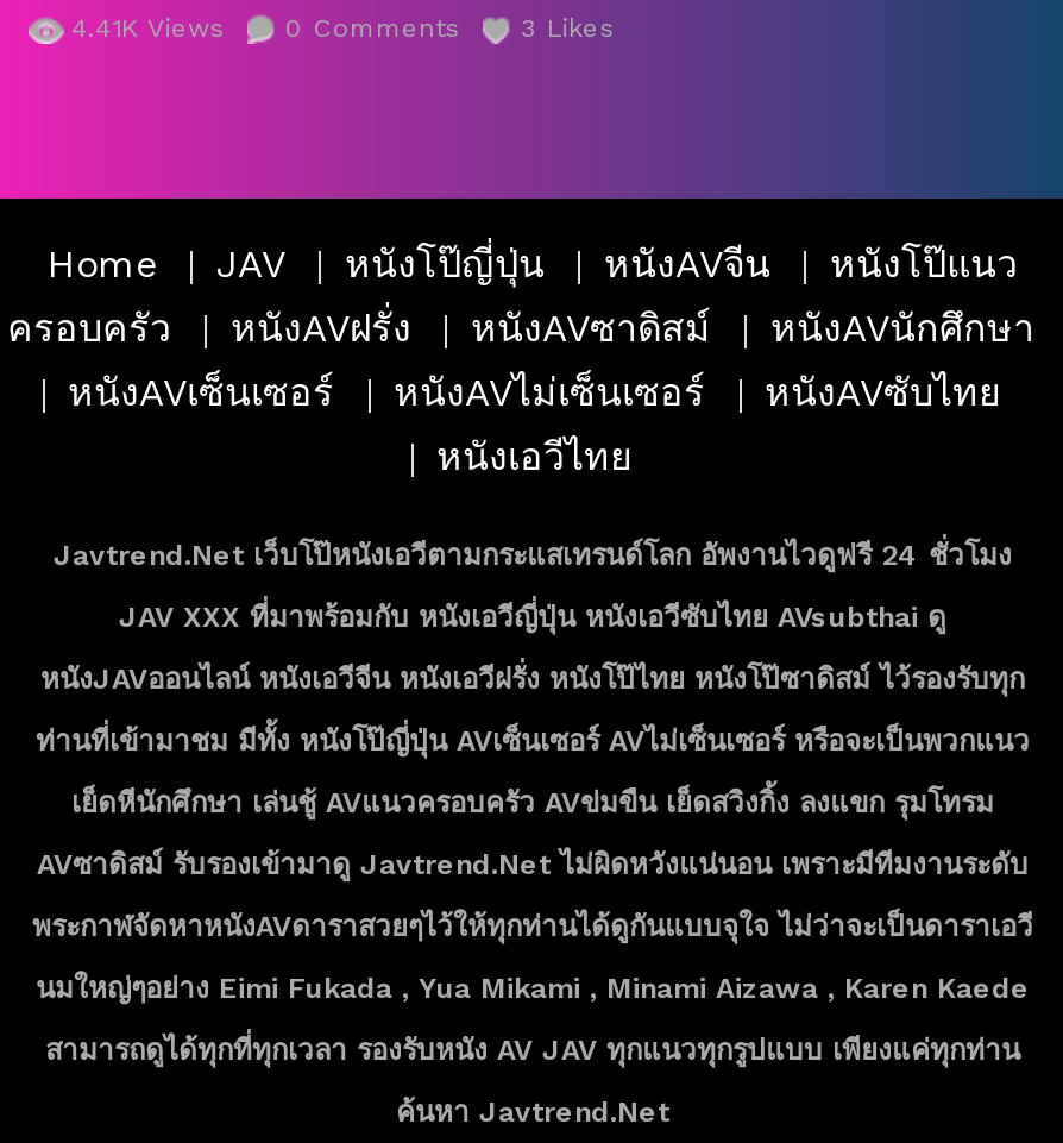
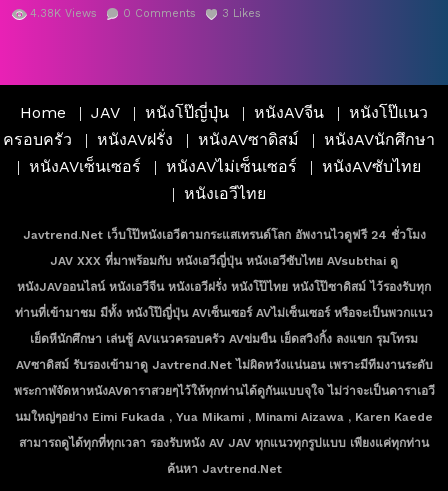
- 4.41K Views 0 Comments 3 Likes
+ 4.38K Views 0 Comments 3 Likes
